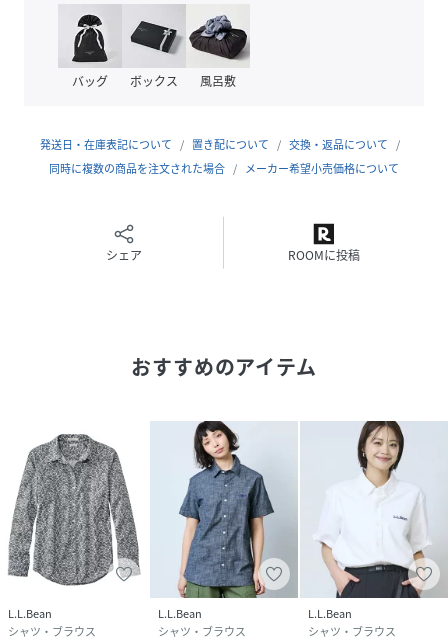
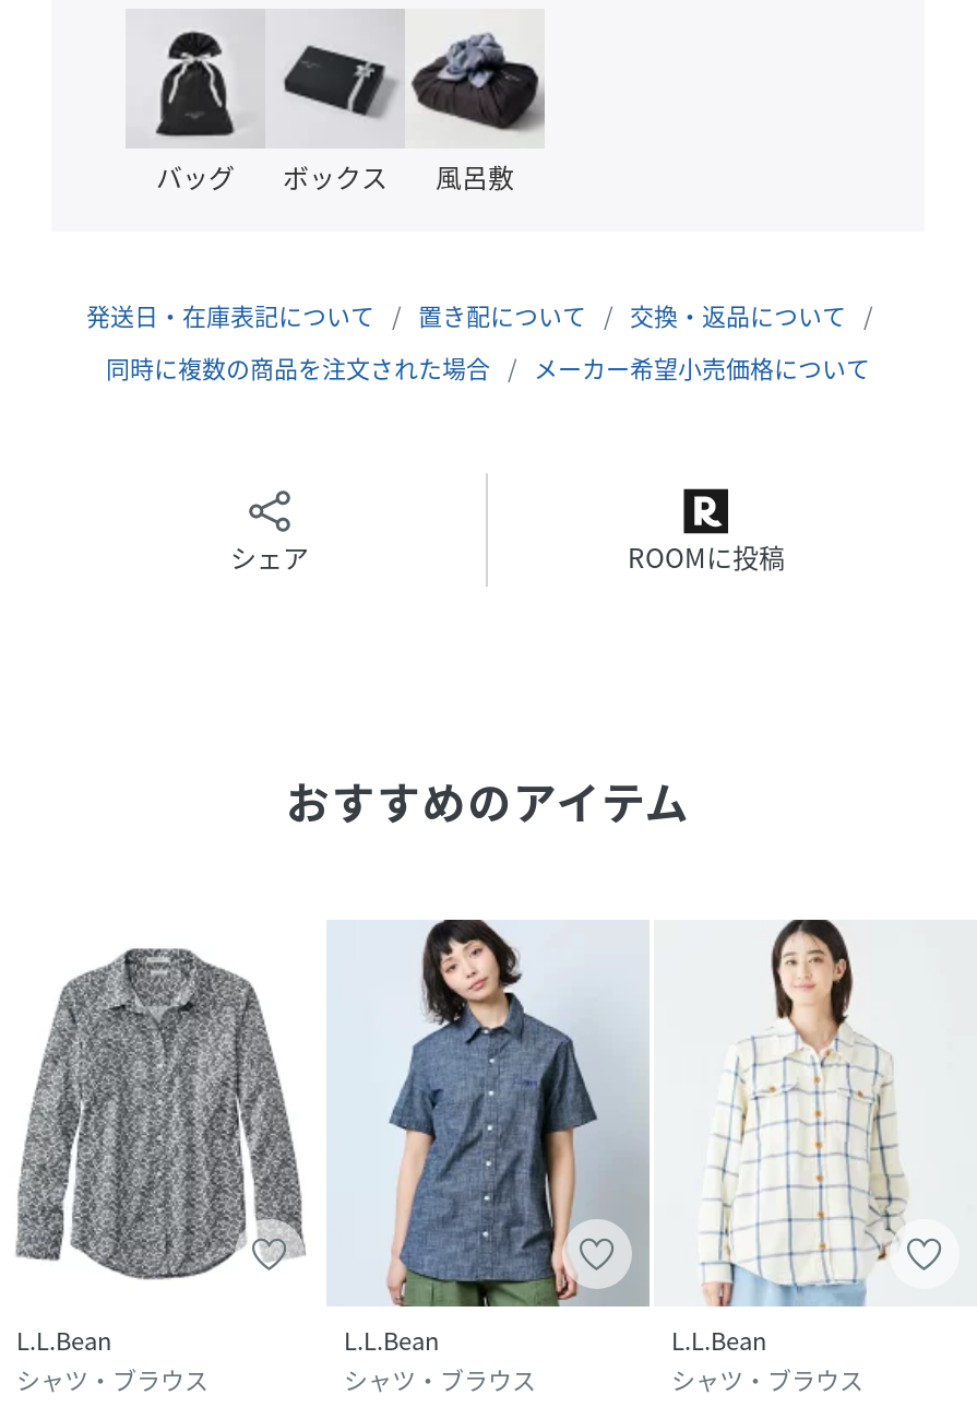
- [image]
+ [image]
